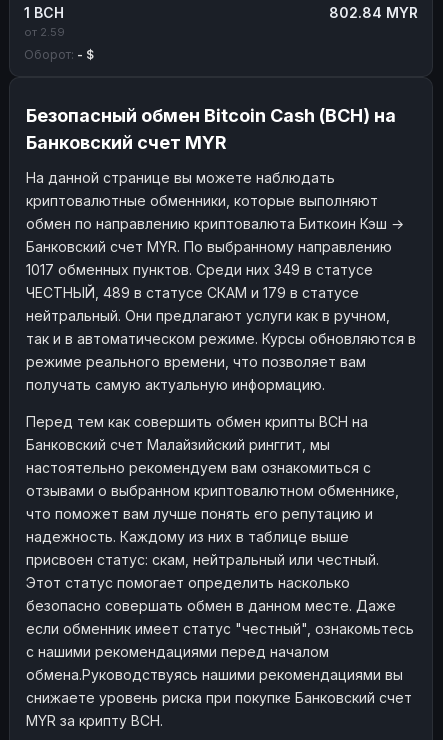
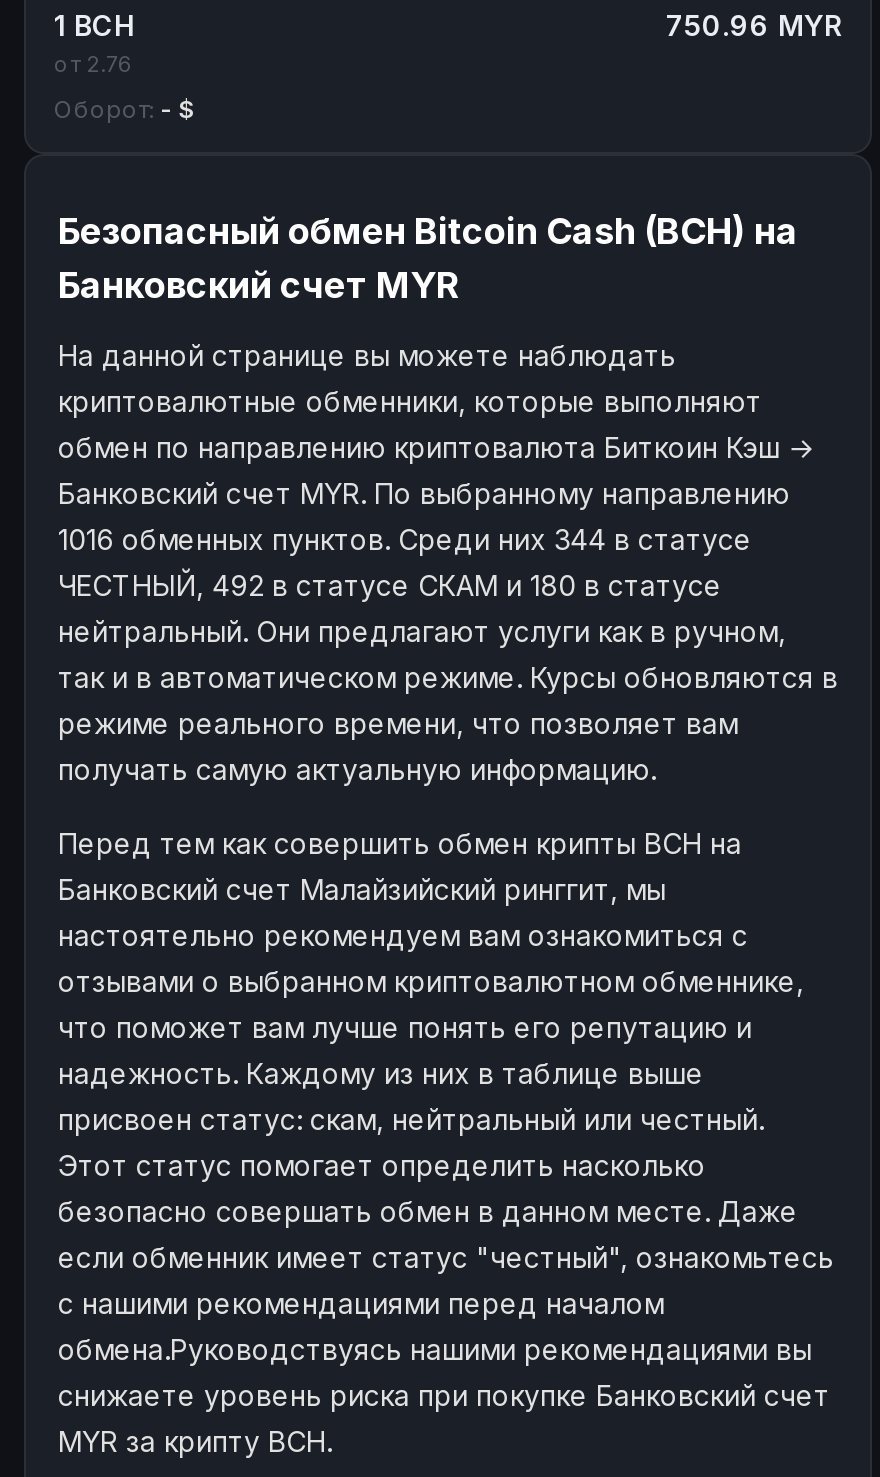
- 802.84 MYR
+ 750.96 MYR

- от 2.59
+ от 2.76

- 1017 обменных пунктов. Среди них 349 в статусе
+ 1016 обменных пунктов. Среди них 344 в статусе

- ЧЕСТНЫЙ, 489 в статусе СКАМ и 179 в статусе
+ ЧЕСТНЫЙ, 492 в статусе СКАМ и 180 в статусе
